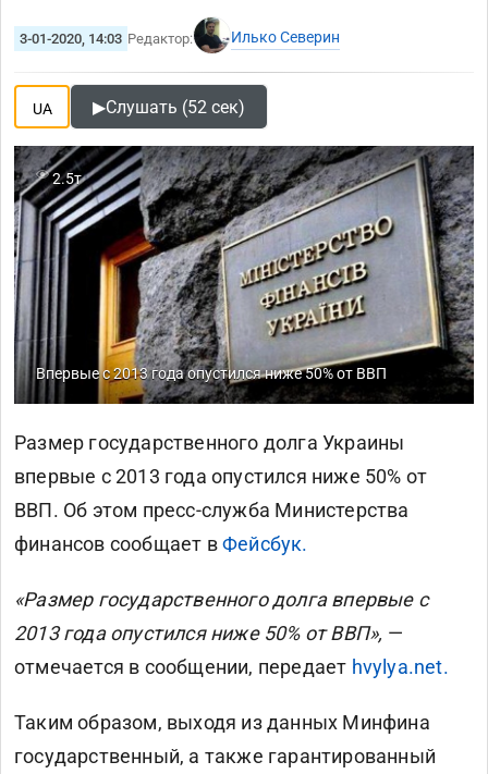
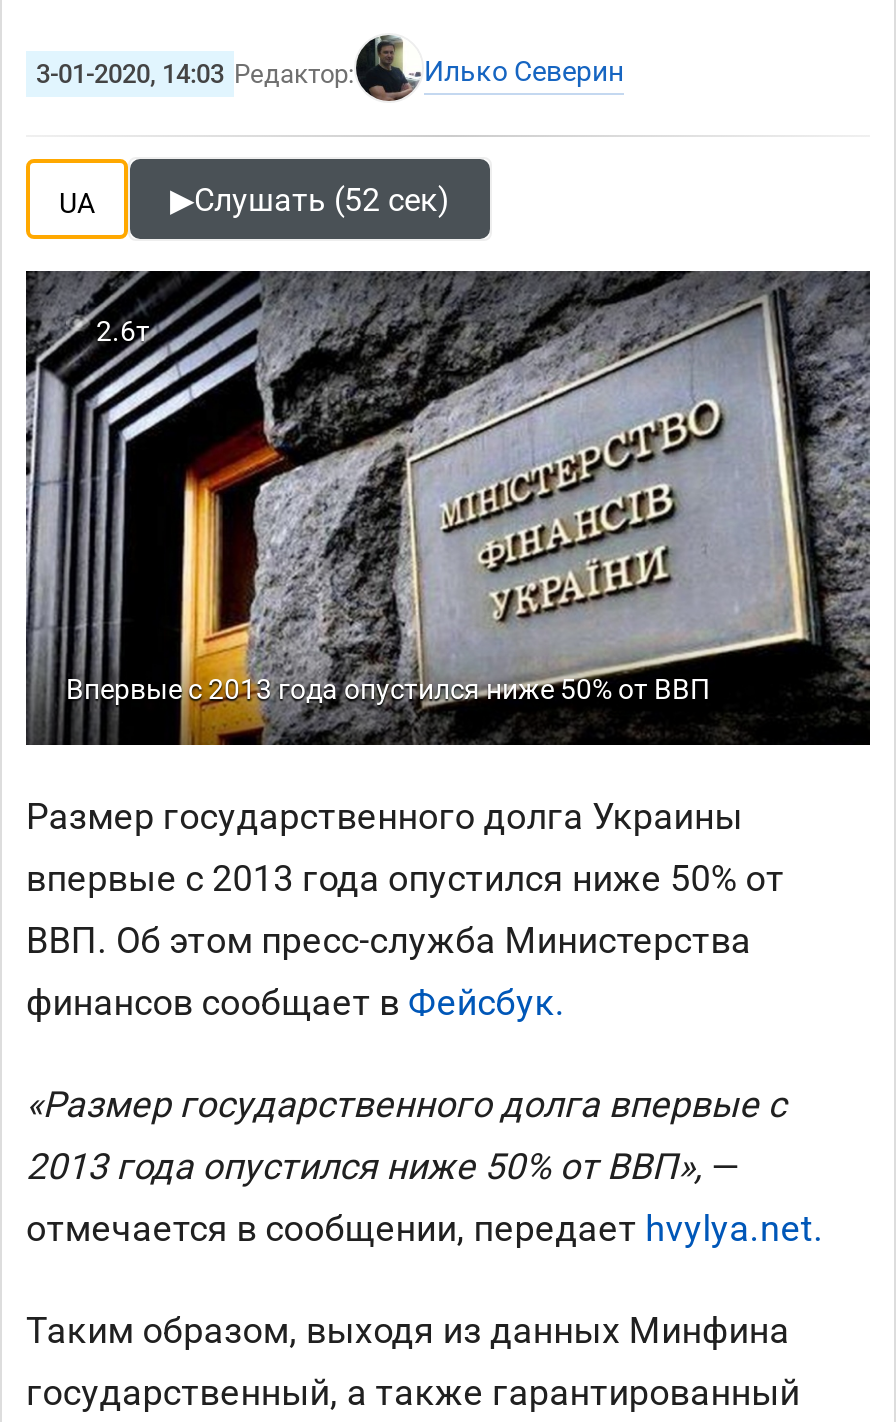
- 2.5т
+ 2.6т
